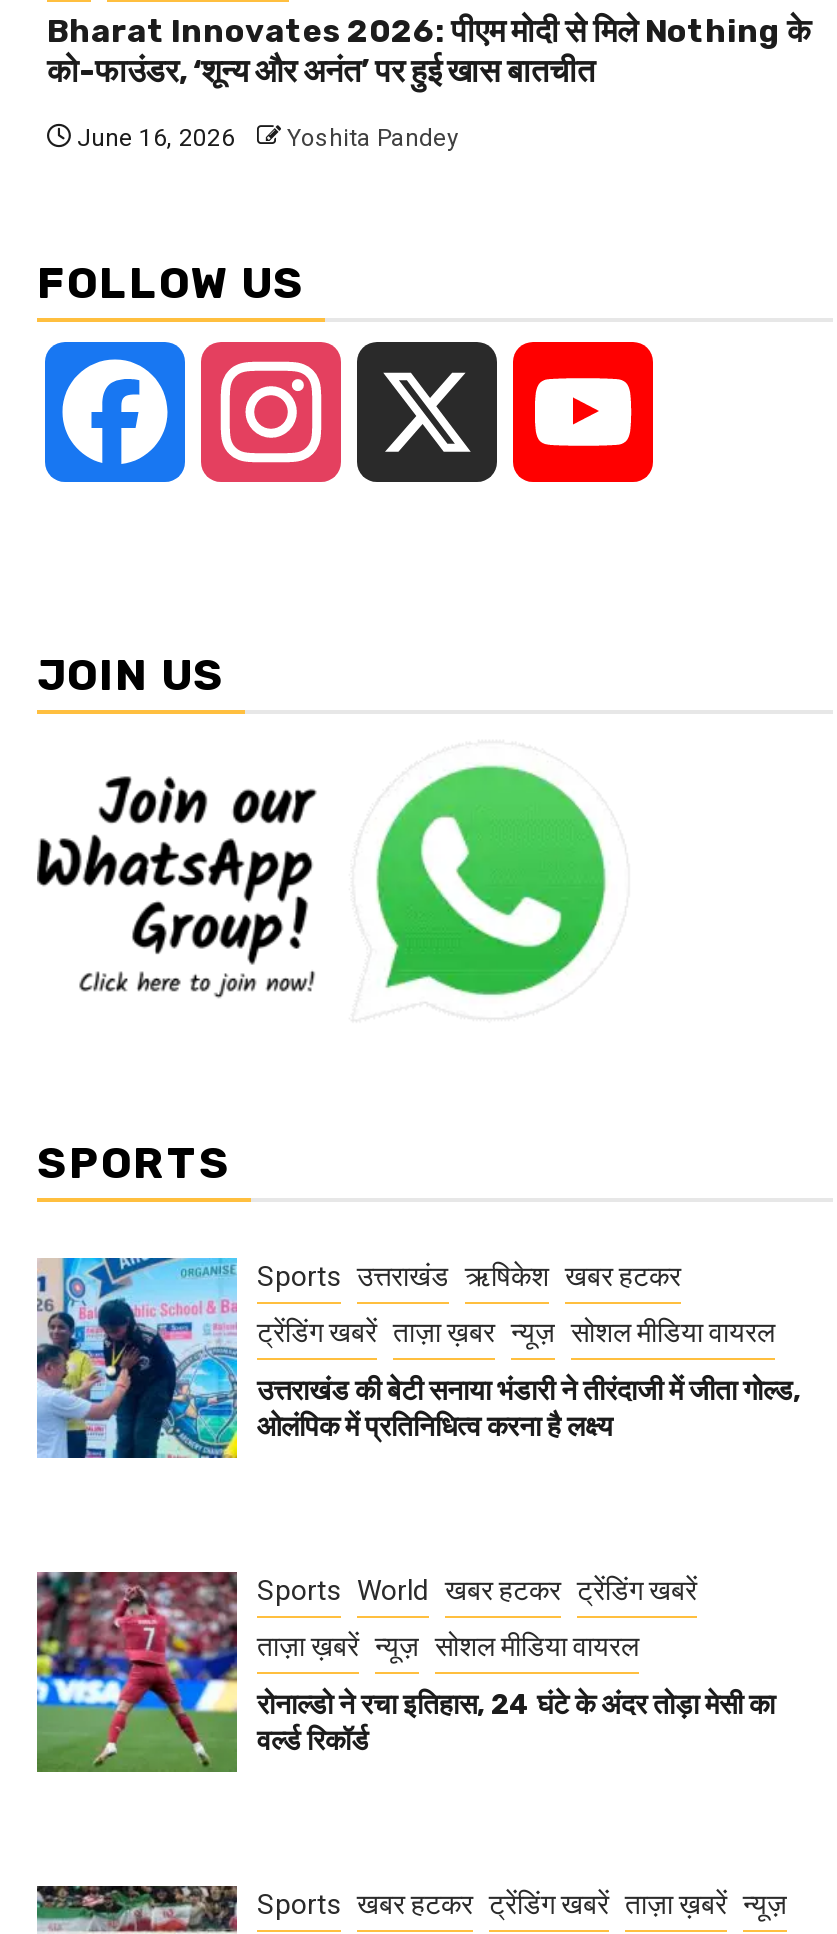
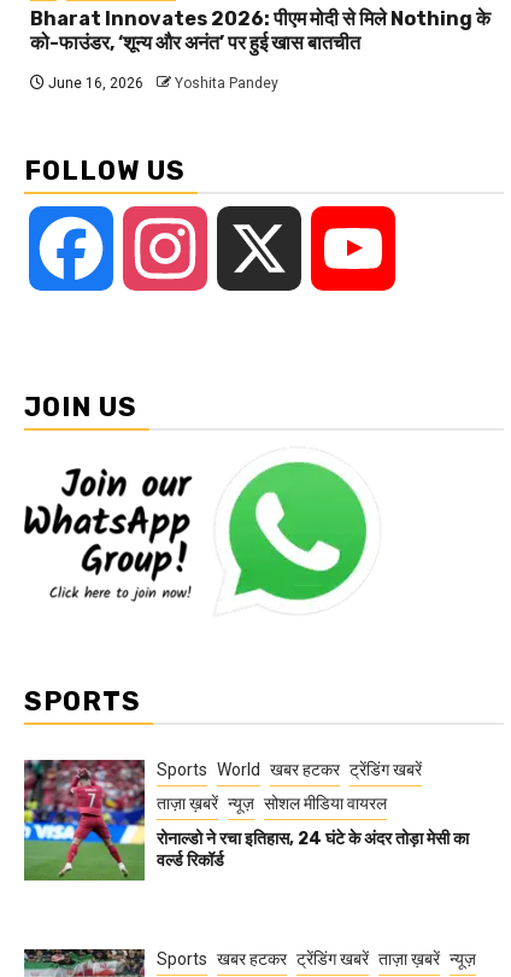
- [image]
- Sports उत्तराखंड ऋषिकेश खबर हटकर
- ट्रेंडिंग खबरें ताज़ा ख़बर न्यूज़ सोशल मीडिया वायरल
- उत्तराखंड की बेटी सनाया भंडारी ने तीरंदाजी में जीता गोल्ड,
- ओलंपिक में प्रतिनिधित्व करना है लक्ष्य
